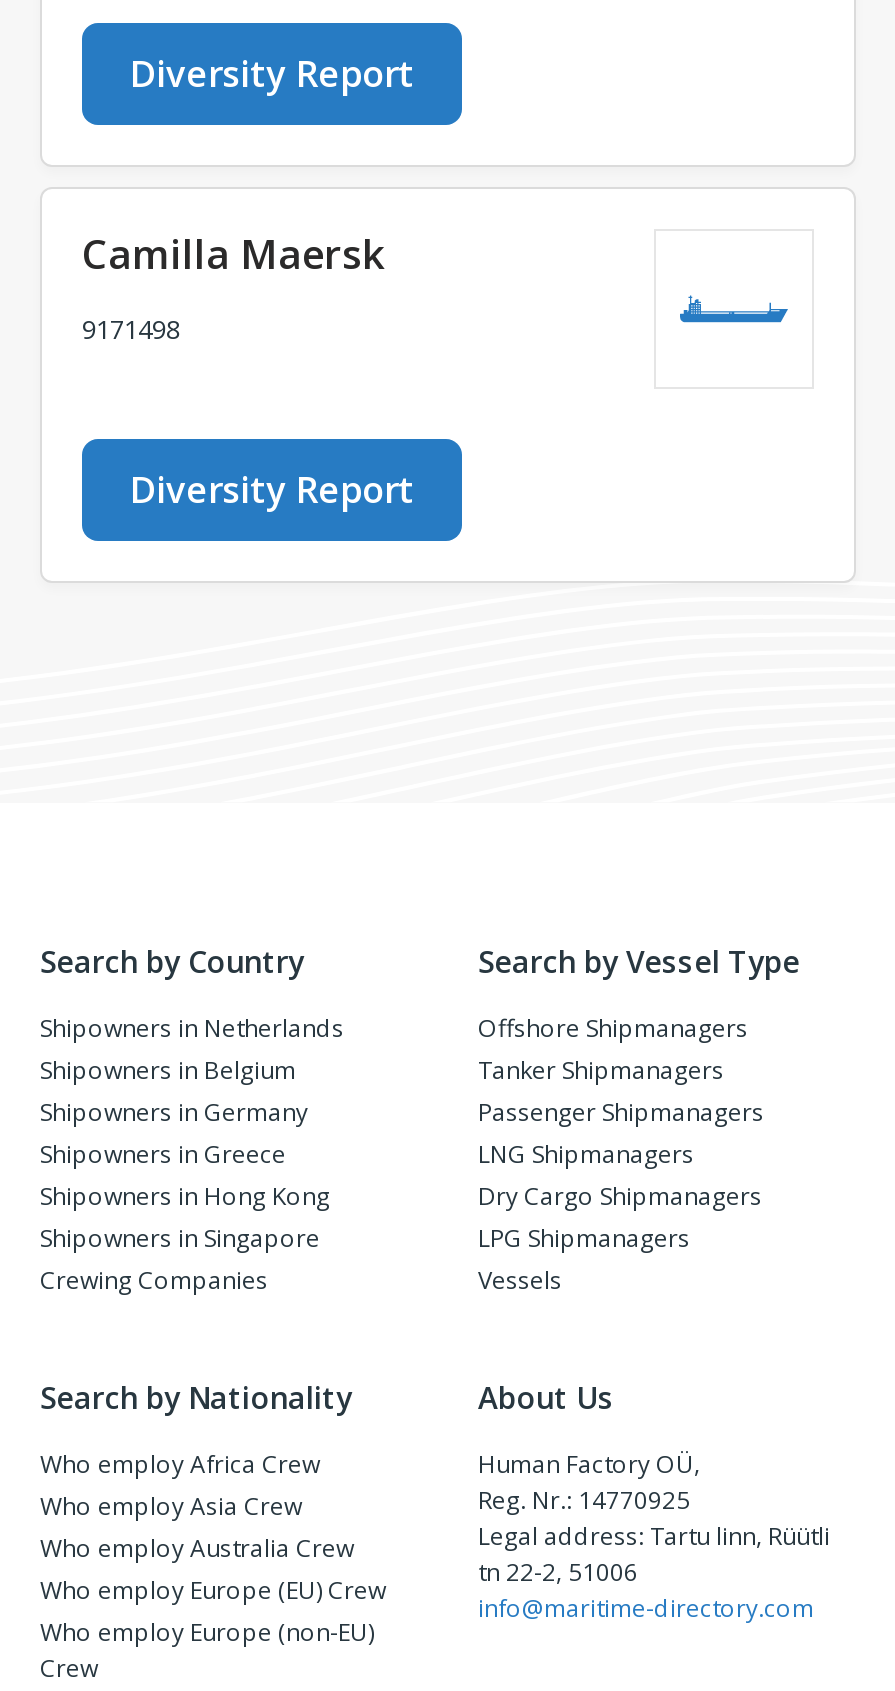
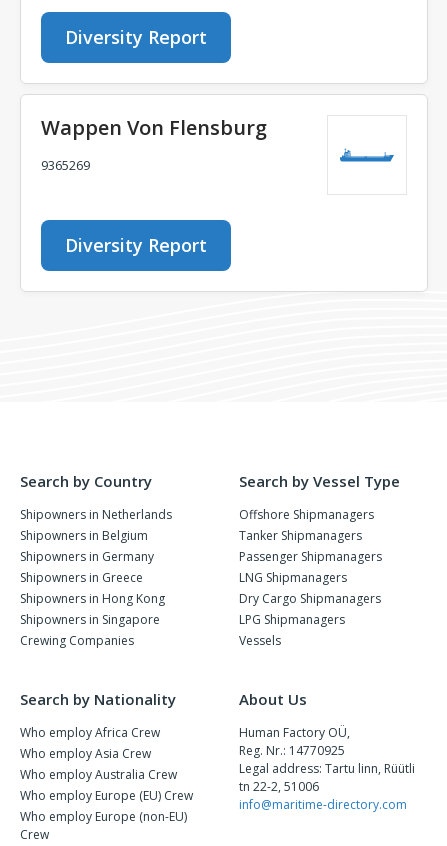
- Camilla Maersk
+ Wappen Von Flensburg

- 9171498
+ 9365269
